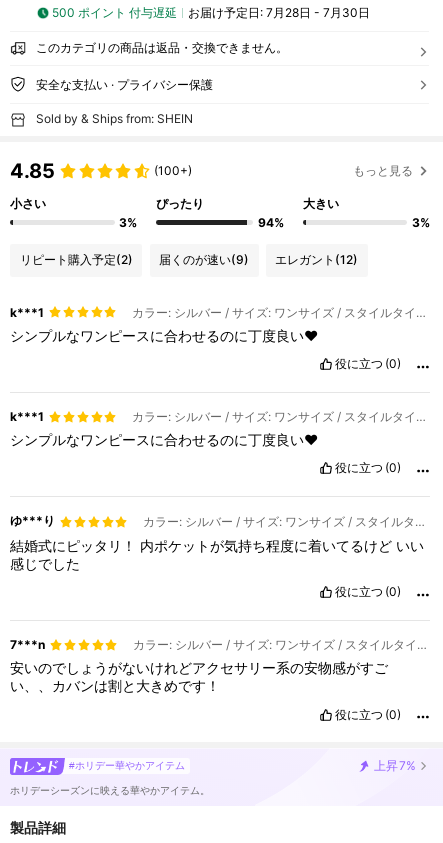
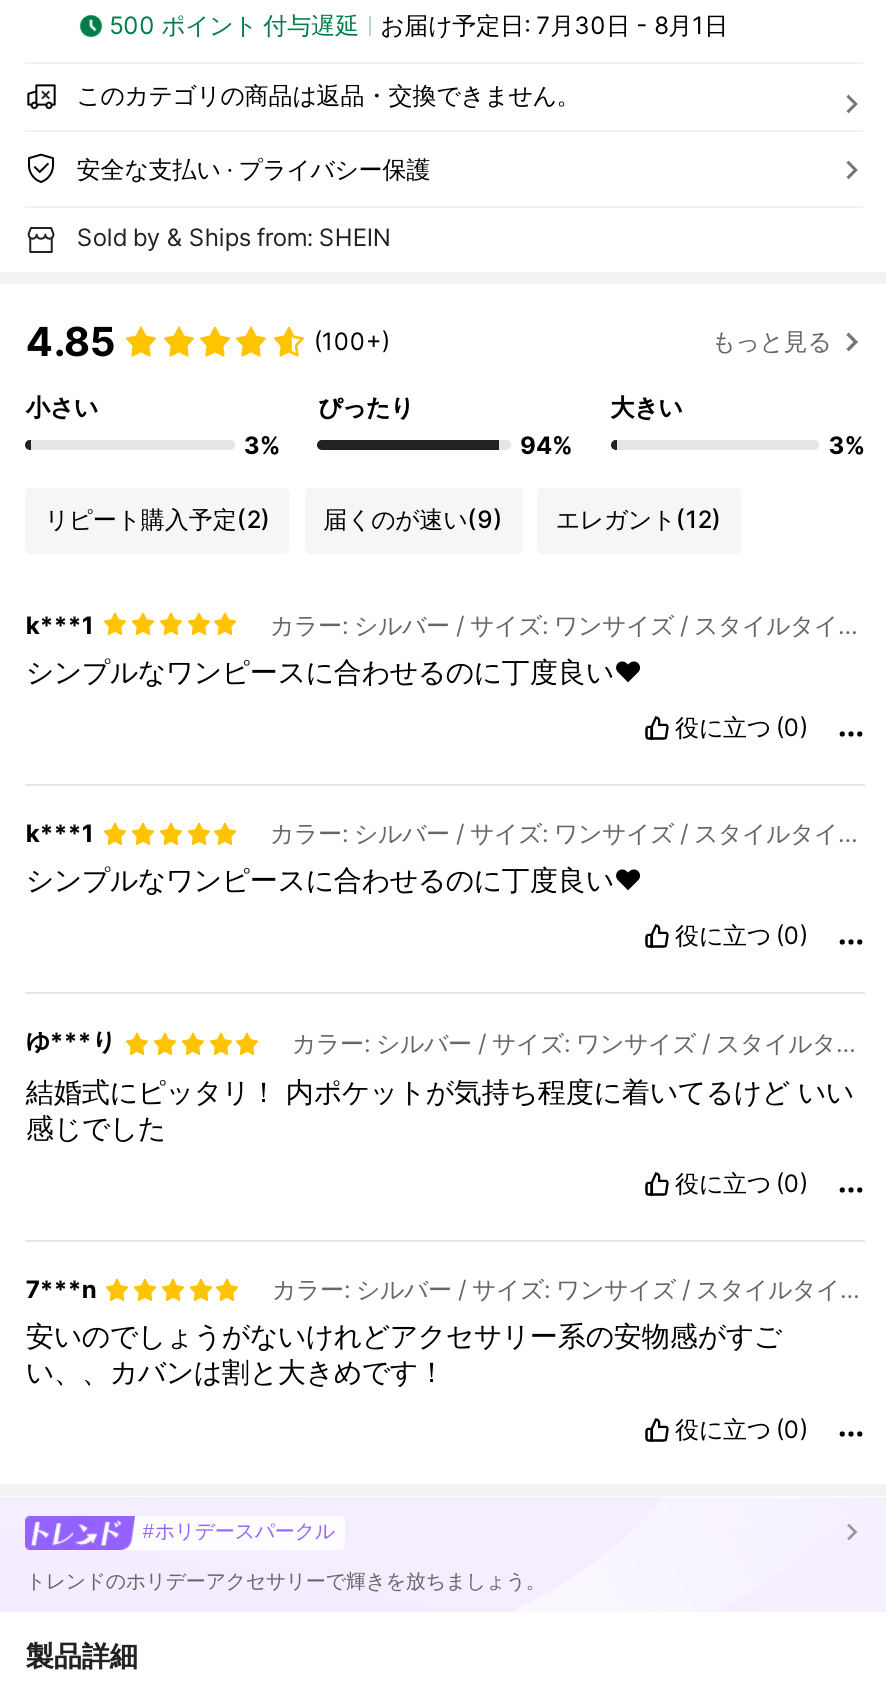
- お届け予定日: 7月28日 - 7月30日
+ お届け予定日: 7月30日 - 8月1日

- #ホリデー華やかアイテム
- 上昇7%
+ #ホリデースパークル

- ホリデーシーズンに映える華やかアイテム。
+ トレンドのホリデーアクセサリーで輝きを放ちましょう。
